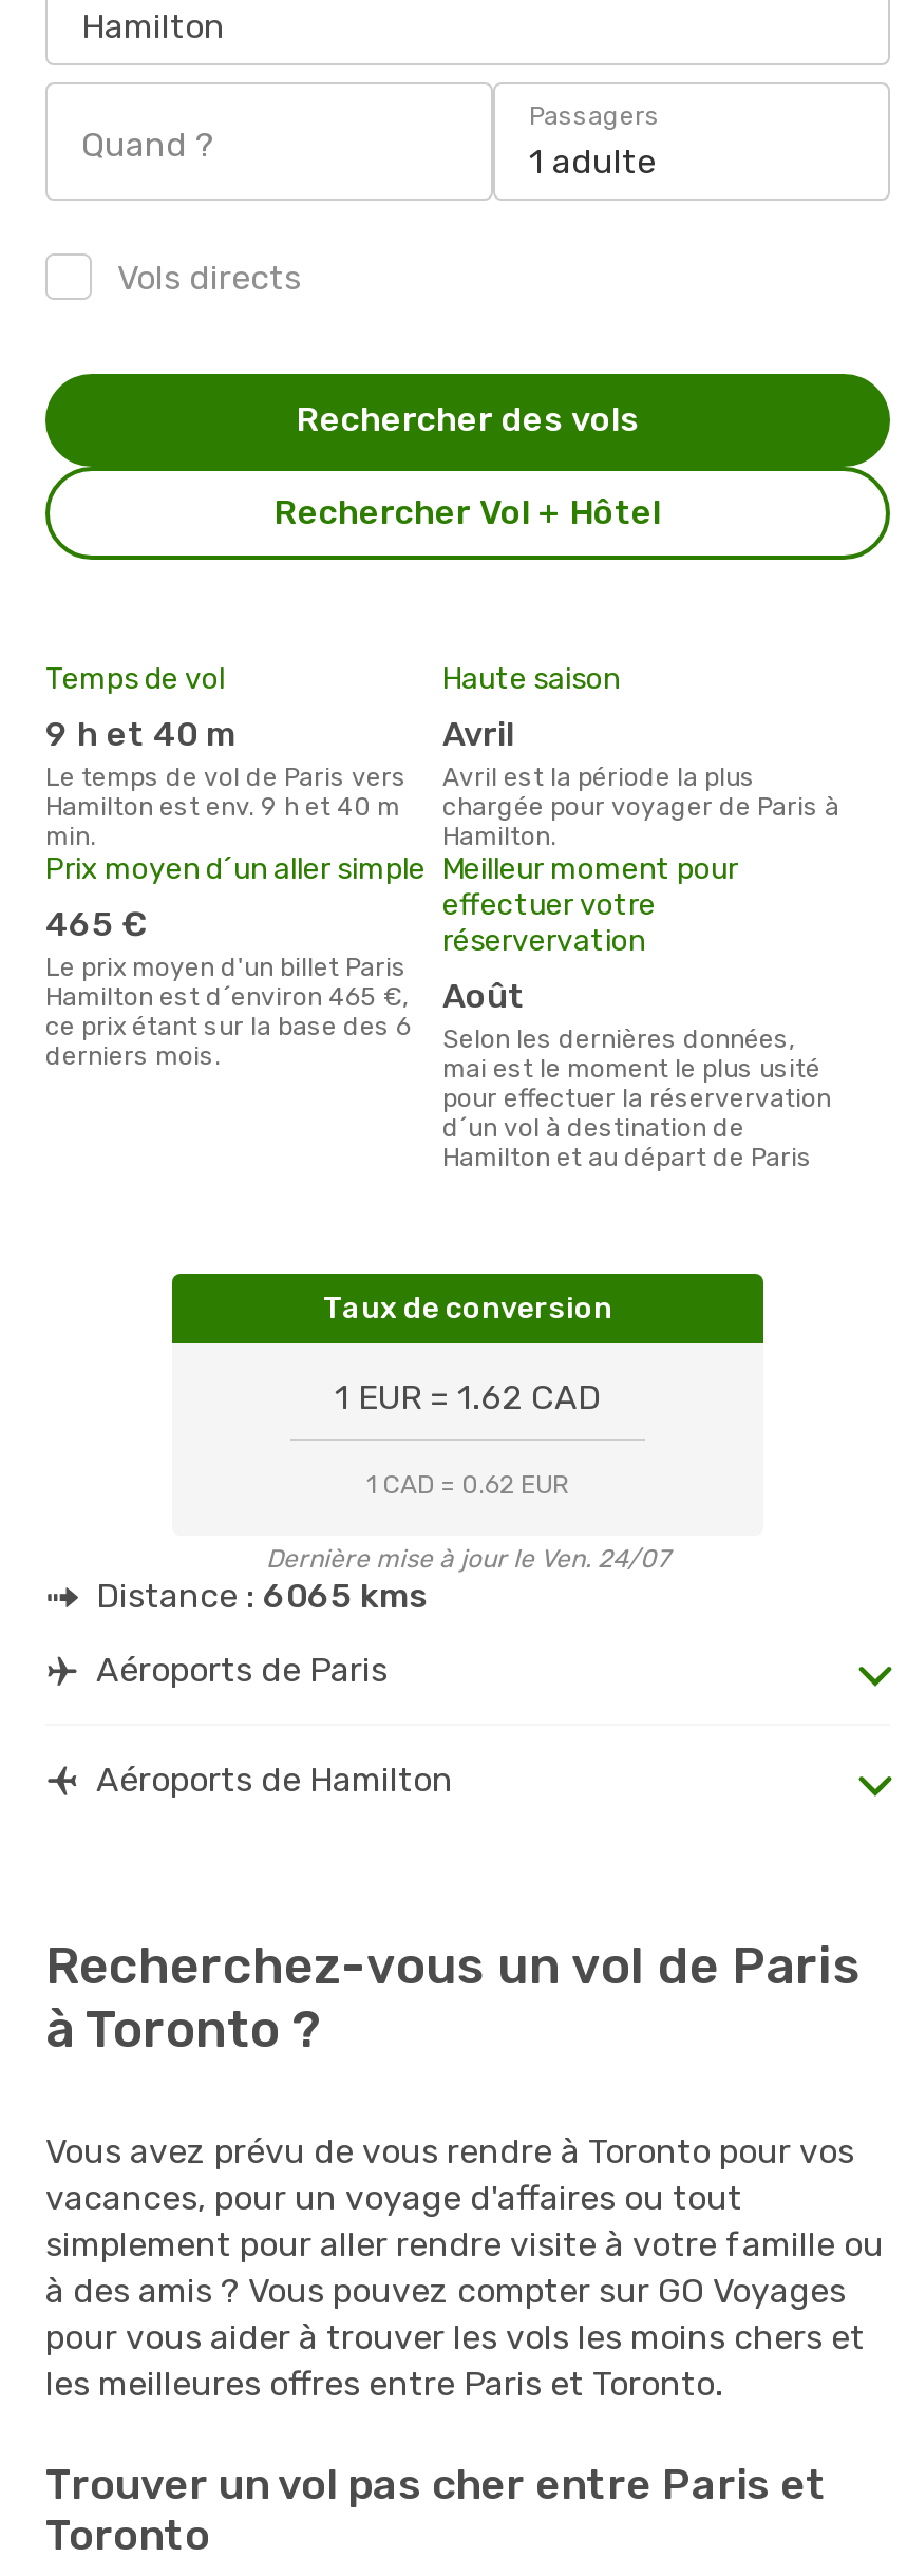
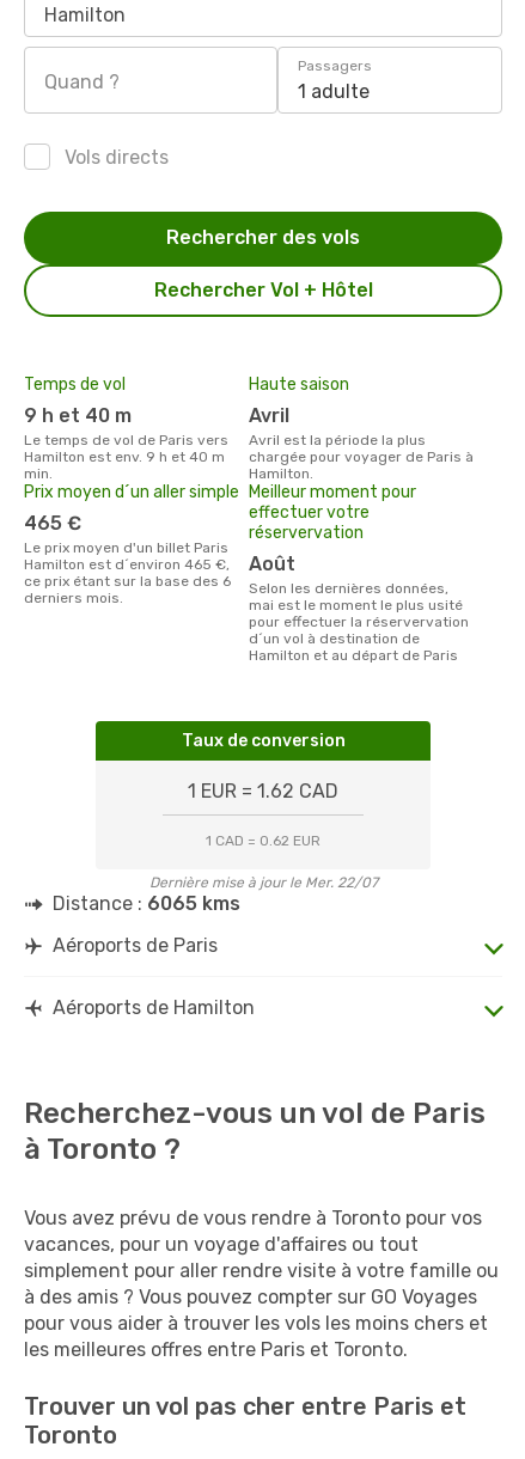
- Dernière mise à jour le Ven. 24/07
+ Dernière mise à jour le Mer. 22/07
